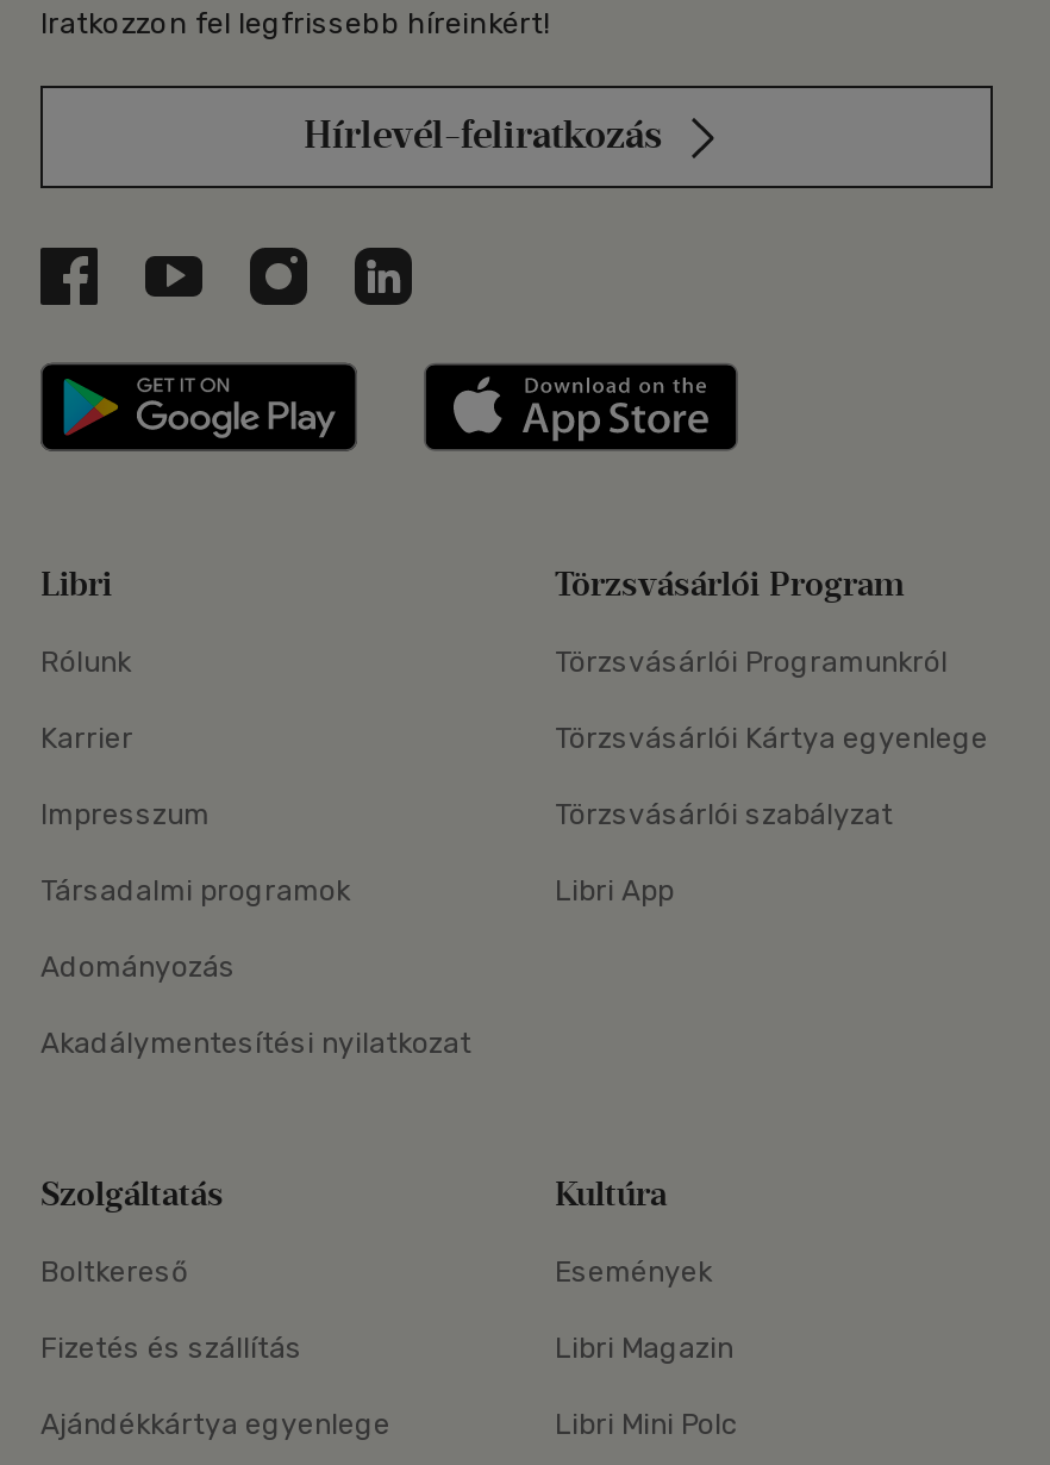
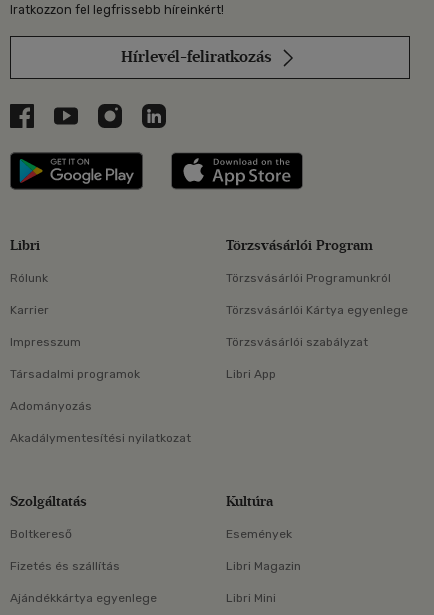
- Libri Mini Polc
+ Libri Mini
